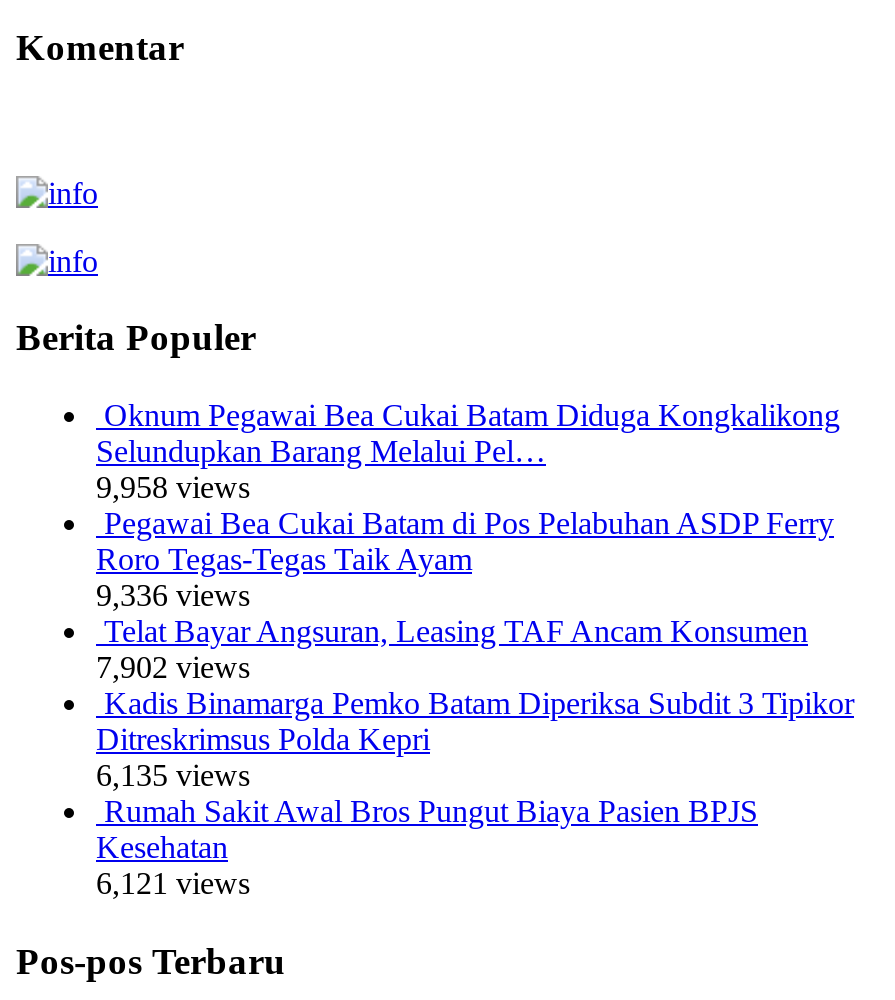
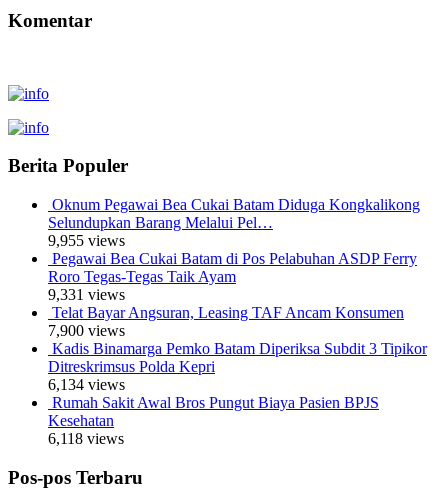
- 9,958 views
+ 9,955 views

- 9,336 views
+ 9,331 views

- 7,902 views
+ 7,900 views

- 6,135 views
+ 6,134 views

- 6,121 views
+ 6,118 views
